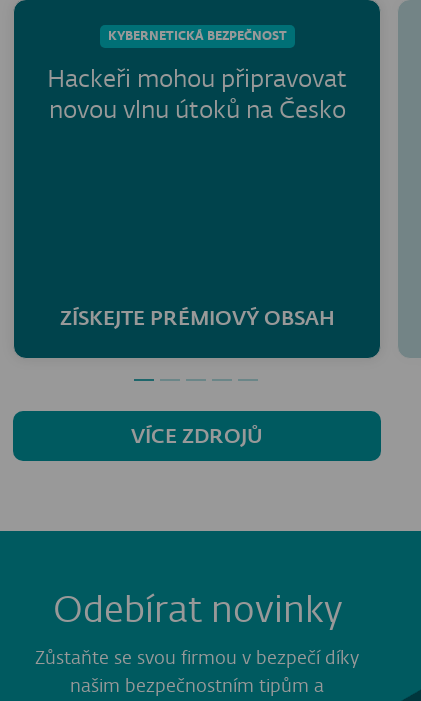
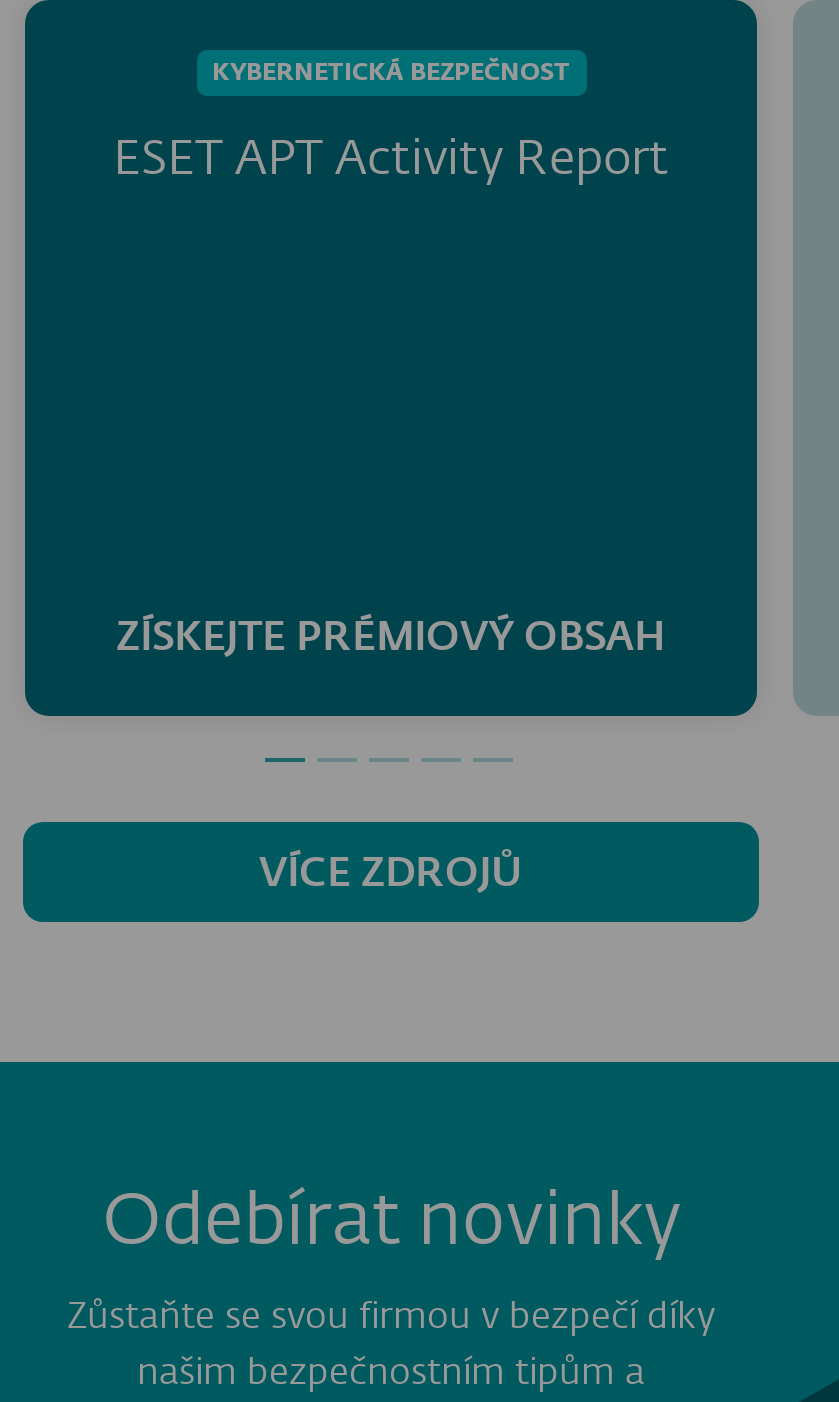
- Hackeři mohou připravovat
- novou vlnu útoků na Česko
+ ESET APT Activity Report
